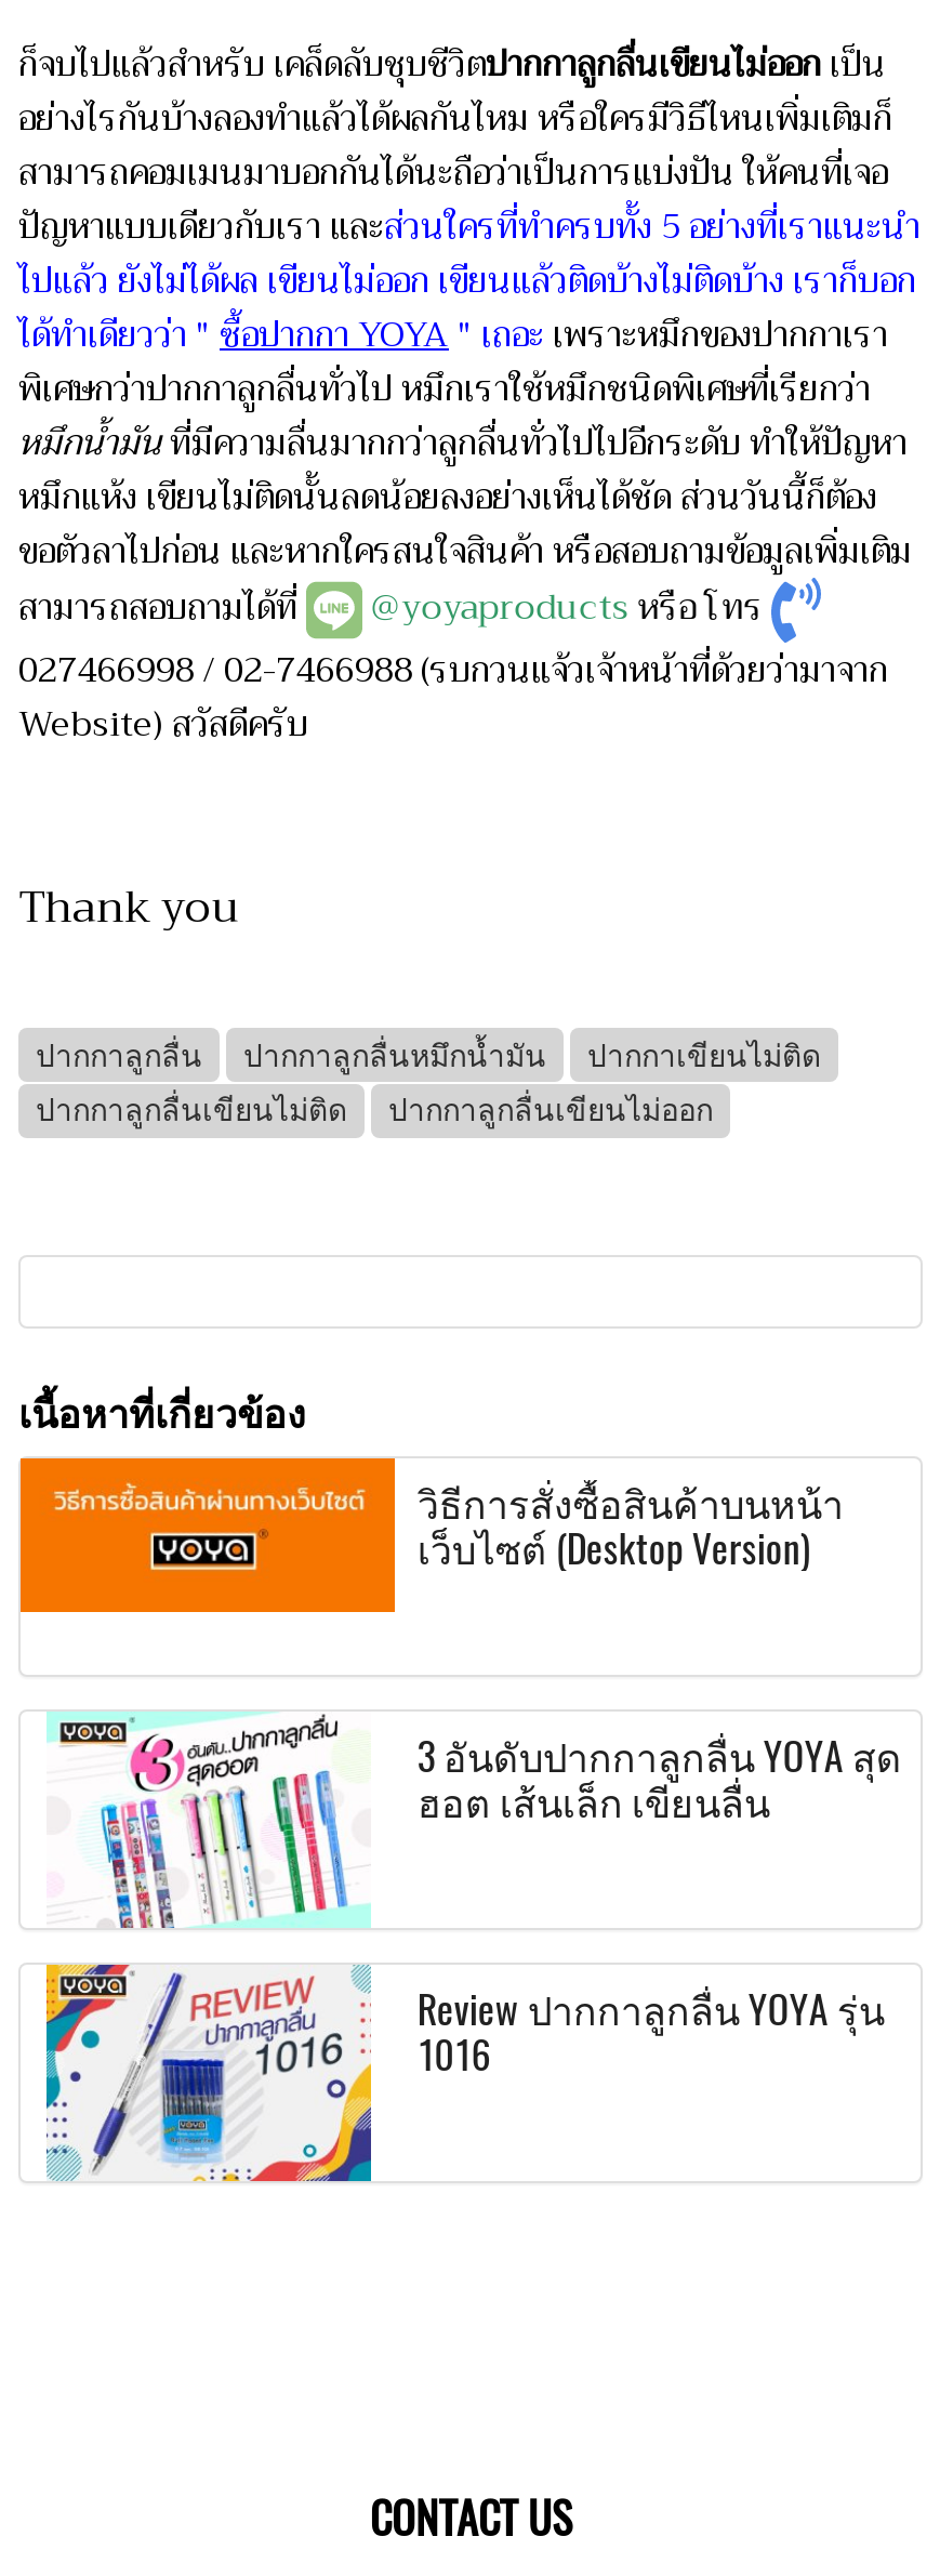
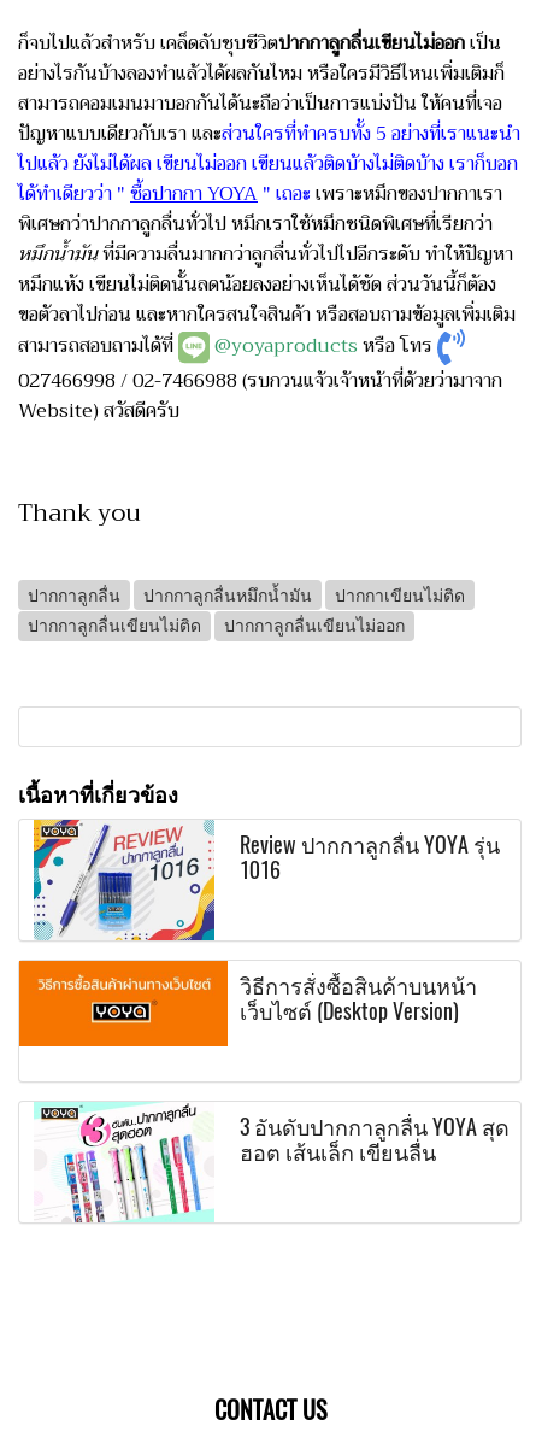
moved down: [image] | วิธีการสั่งซื้อสินค้าบนหน้า | เว็บไซต์ (Desktop Version) | ฮอต เส้นเล็ก เขียนลื่น

moved up: [image] | Review ปากกาลูกลื่น YOYA รุ่น | 1016
